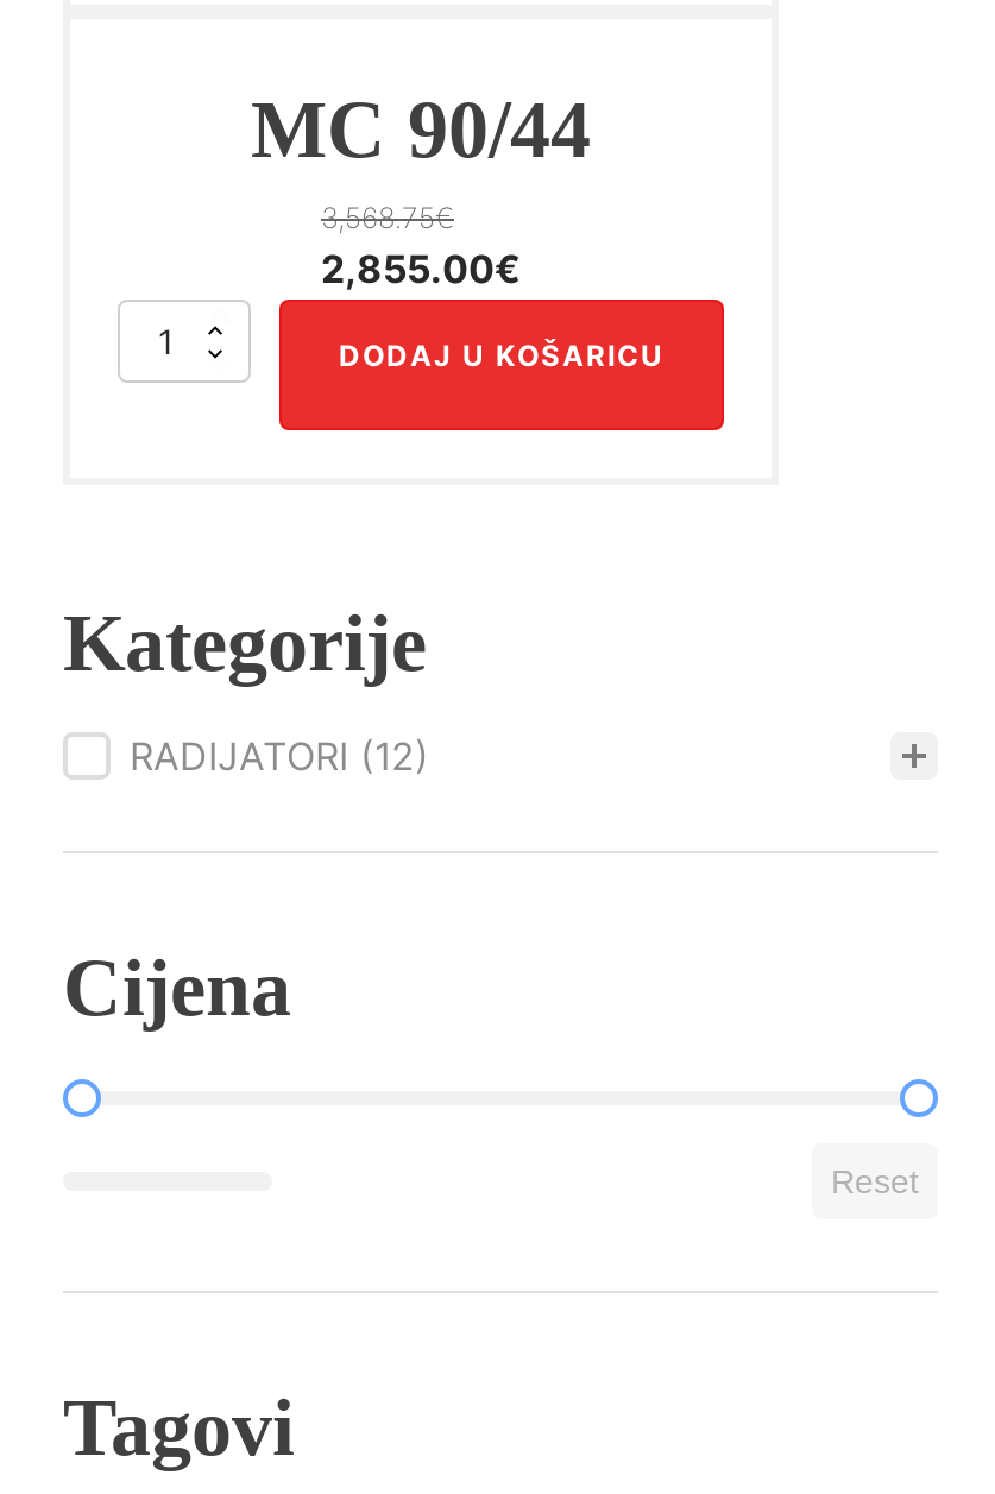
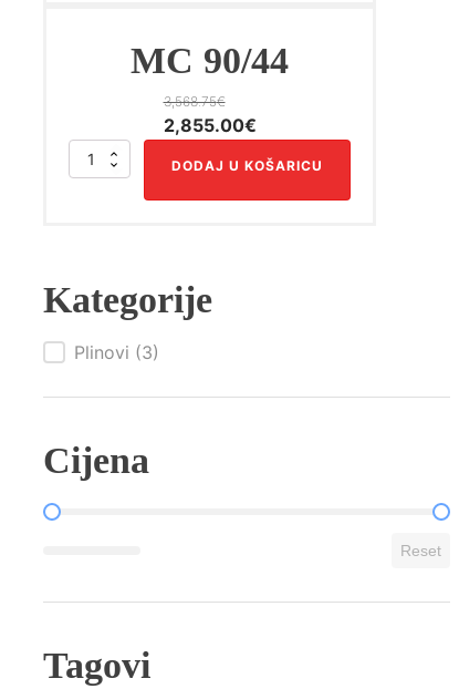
- RADIJATORI (12)
+ Plinovi (3)
